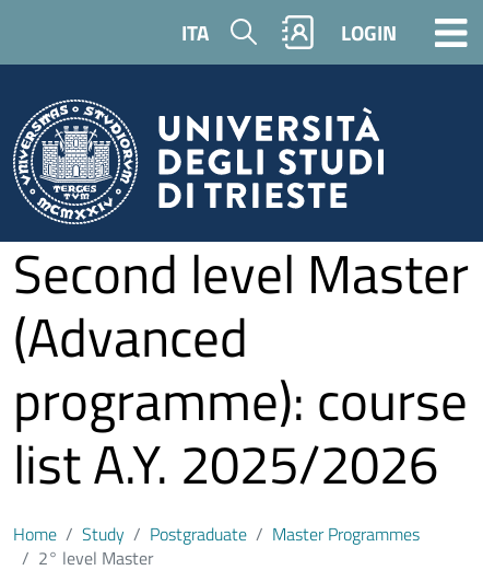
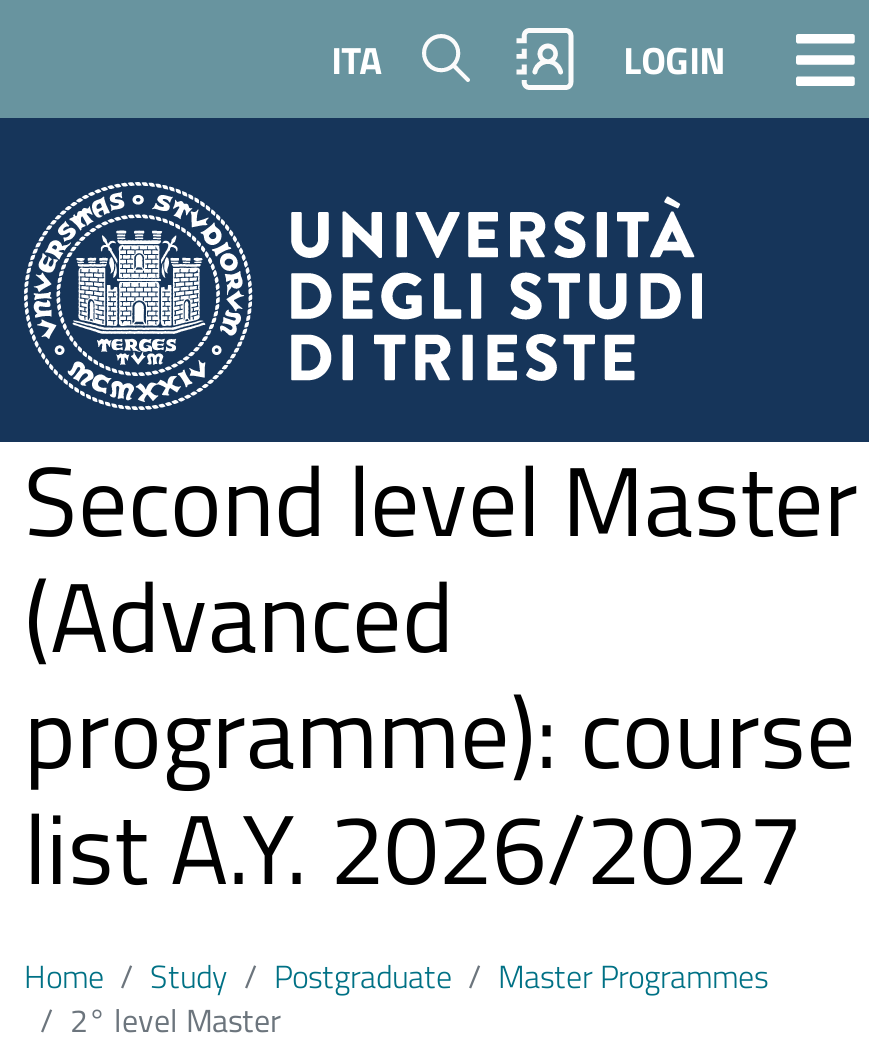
- list A.Y. 2025/2026
+ list A.Y. 2026/2027
